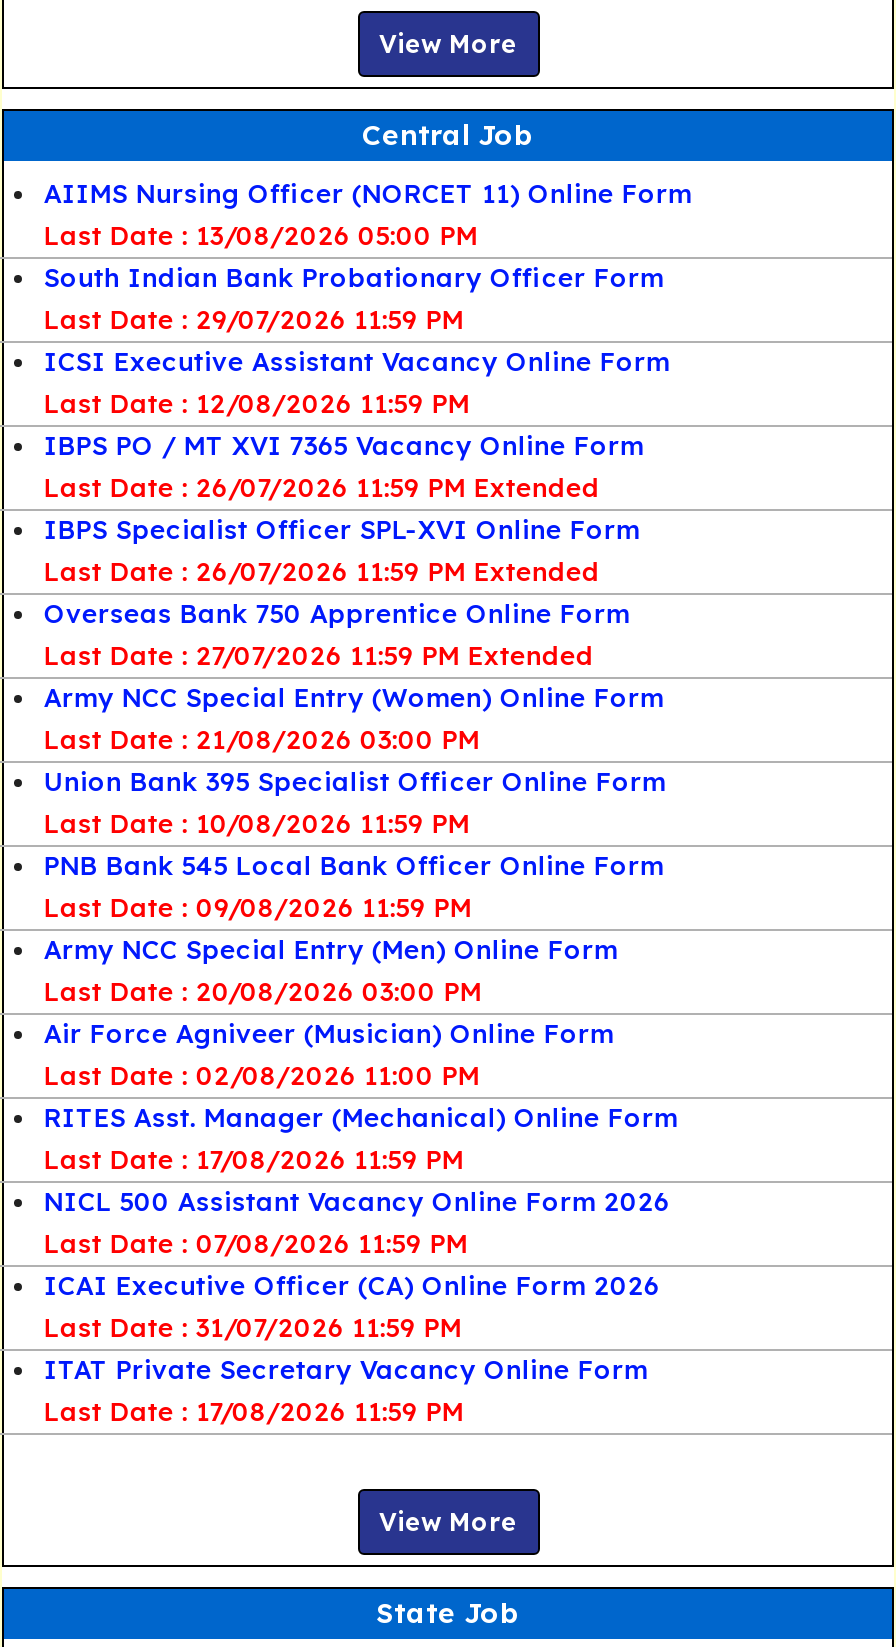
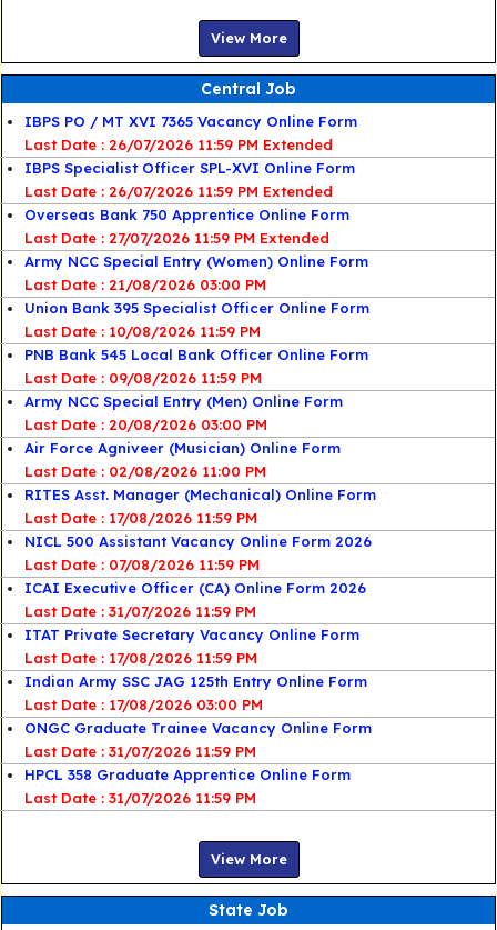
- AIIMS Nursing Officer (NORCET 11) Online Form
- Last Date : 13/08/2026 05:00 PM
- South Indian Bank Probationary Officer Form
- Last Date : 29/07/2026 11:59 PM
- ICSI Executive Assistant Vacancy Online Form
- Last Date : 12/08/2026 11:59 PM

moved up: IBPS PO / MT XVI 7365 Vacancy Online Form | Last Date : 26/07/2026 11:59 PM Extended | IBPS Specialist Officer SPL-XVI Online Form | ... | ITAT Private Secretary Vacancy Online Form | Last Date : 17/08/2026 11:59 PM

+ Indian Army SSC JAG 125th Entry Online Form
+ Last Date : 17/08/2026 03:00 PM
+ ONGC Graduate Trainee Vacancy Online Form
+ Last Date : 31/07/2026 11:59 PM
+ HPCL 358 Graduate Apprentice Online Form
+ Last Date : 31/07/2026 11:59 PM
